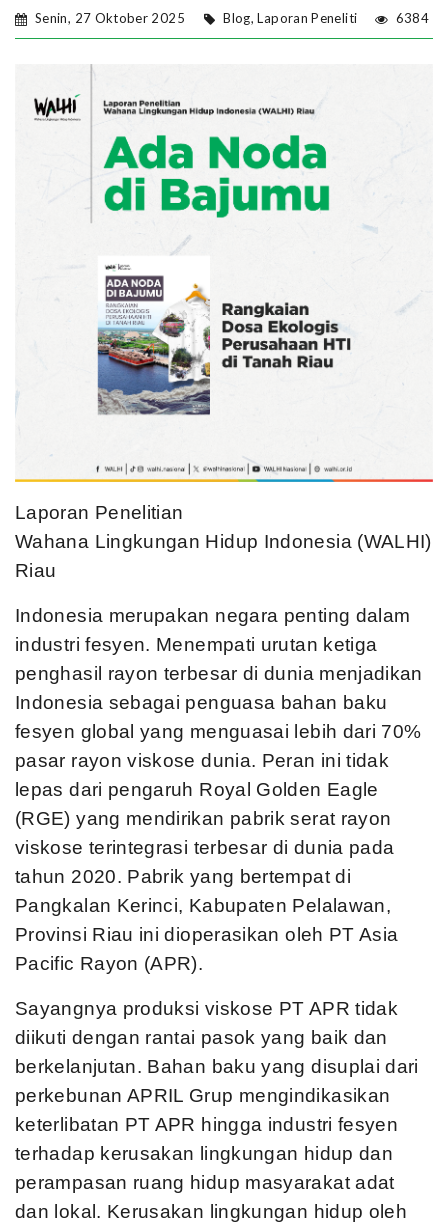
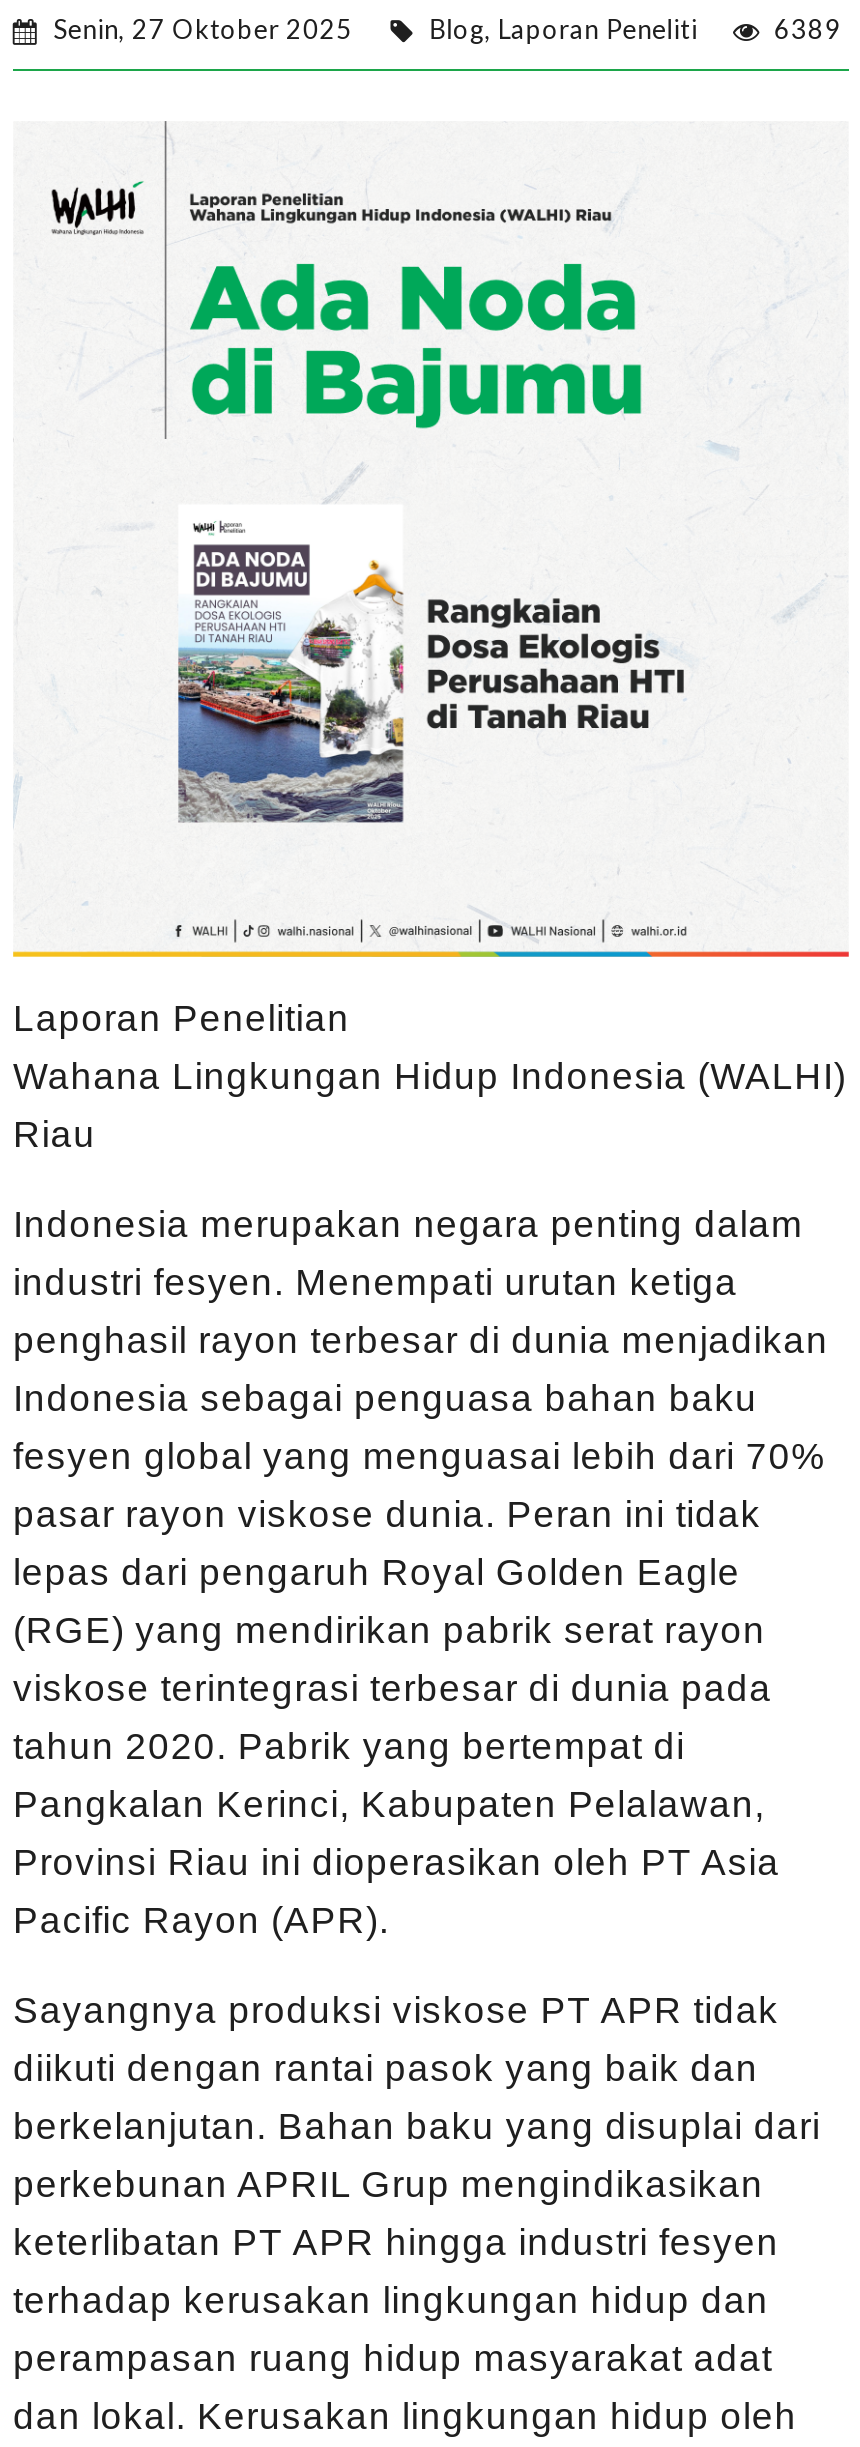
- 6384
+ 6389
